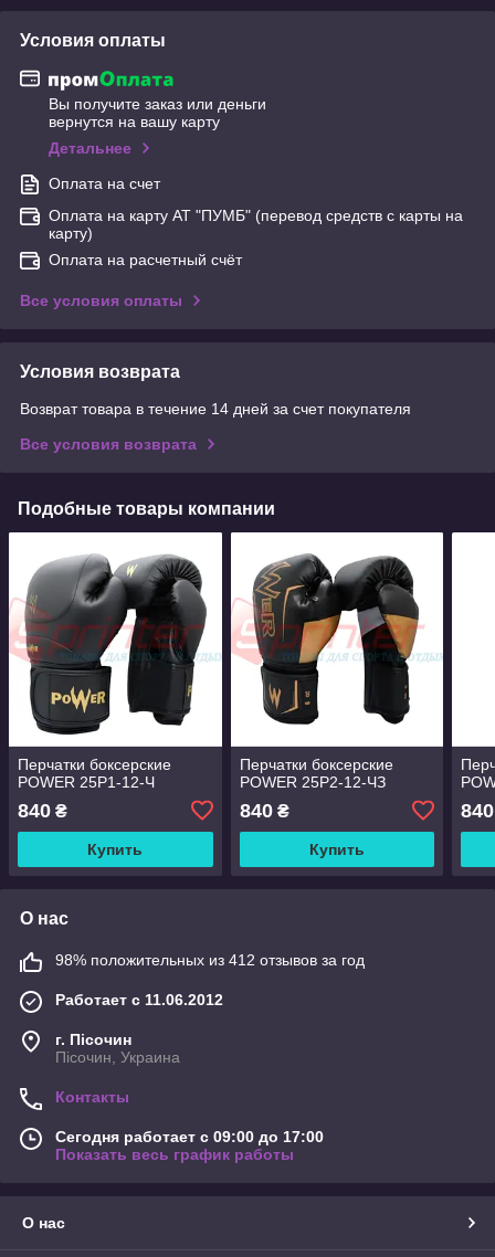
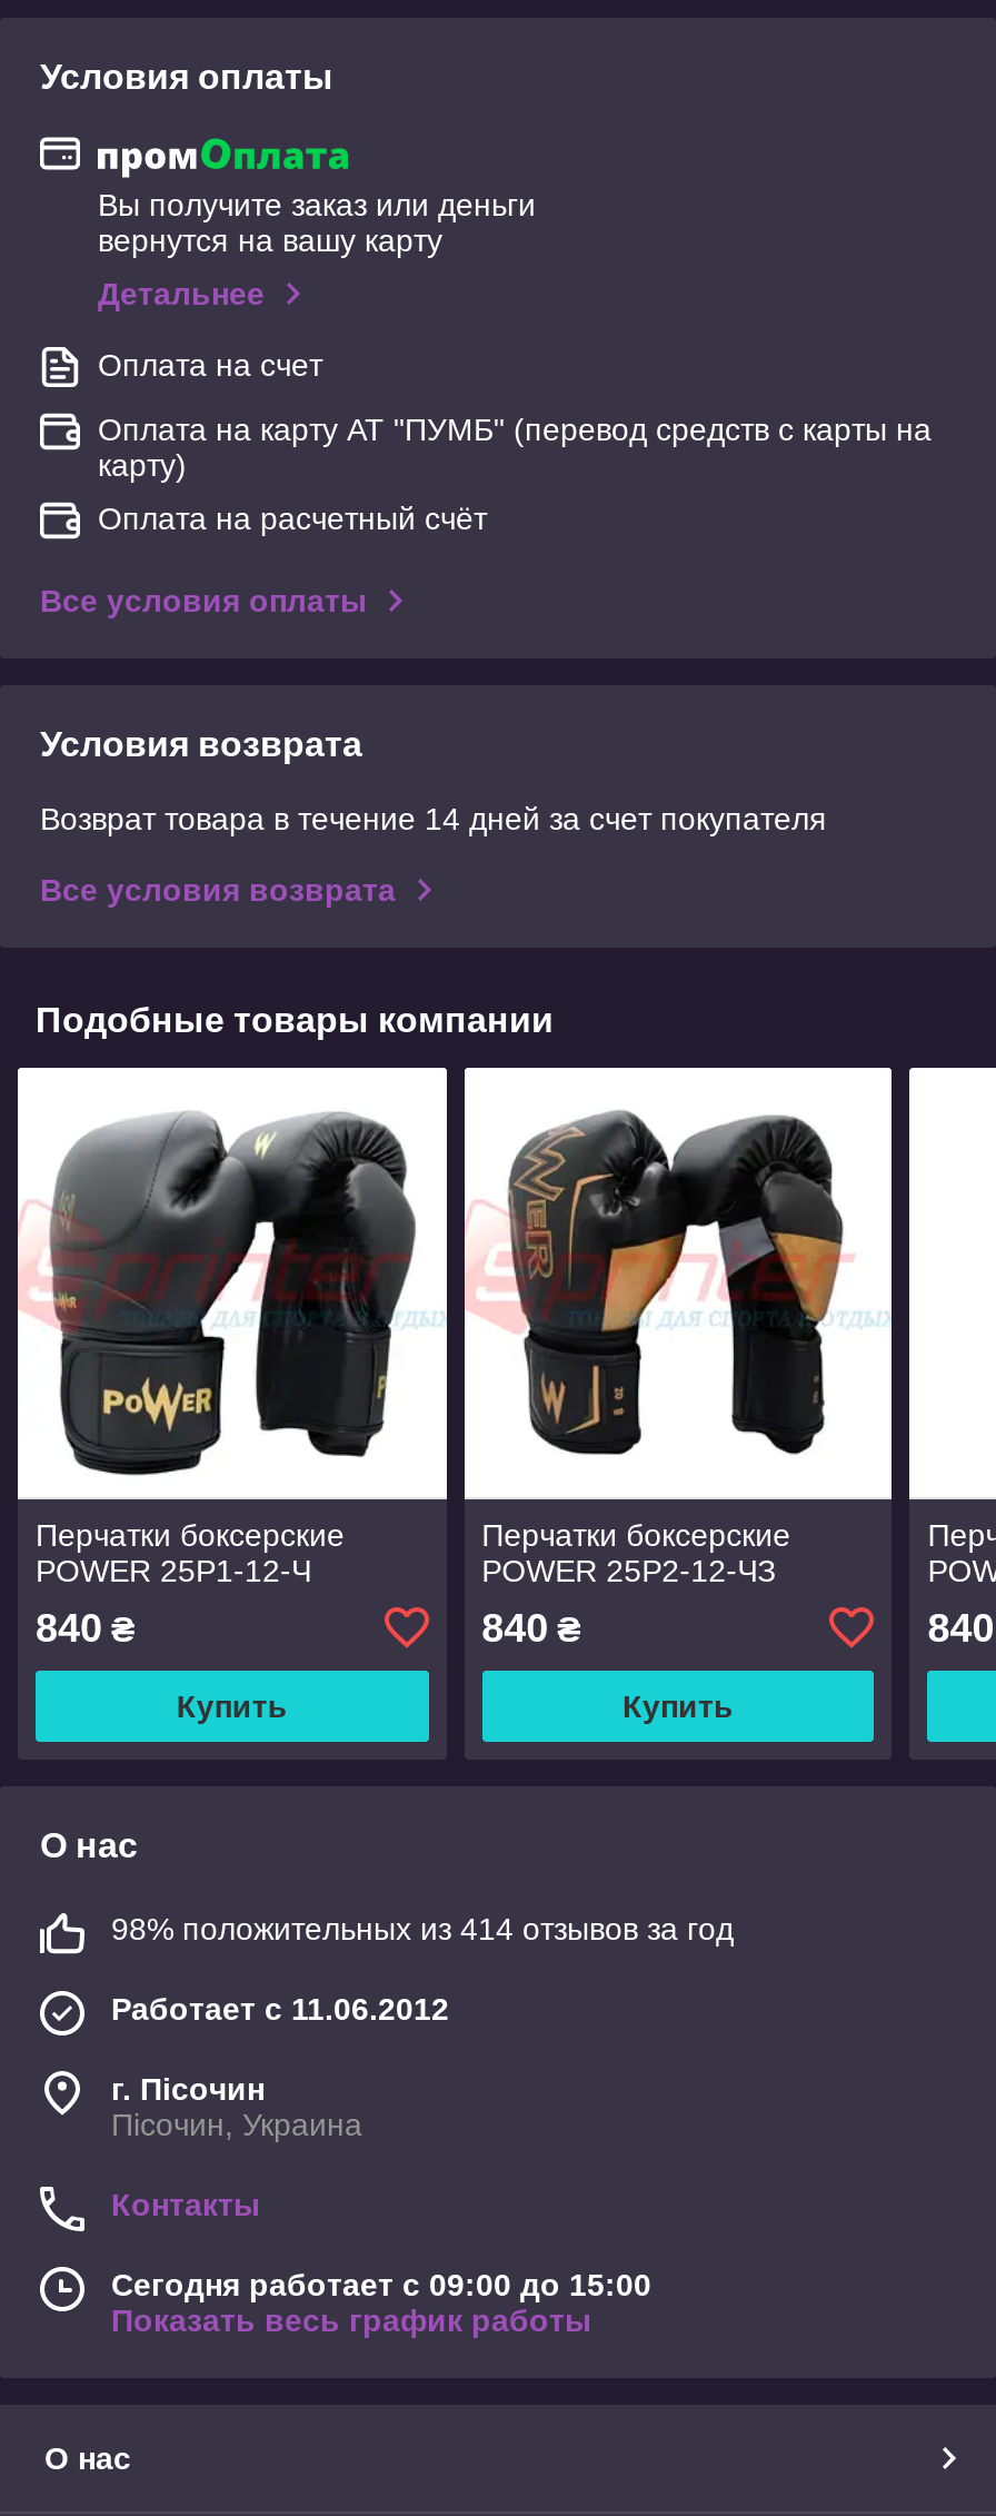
- 98% положительных из 412 отзывов за год
+ 98% положительных из 414 отзывов за год

- Сегодня работает с 09:00 до 17:00
+ Сегодня работает с 09:00 до 15:00
